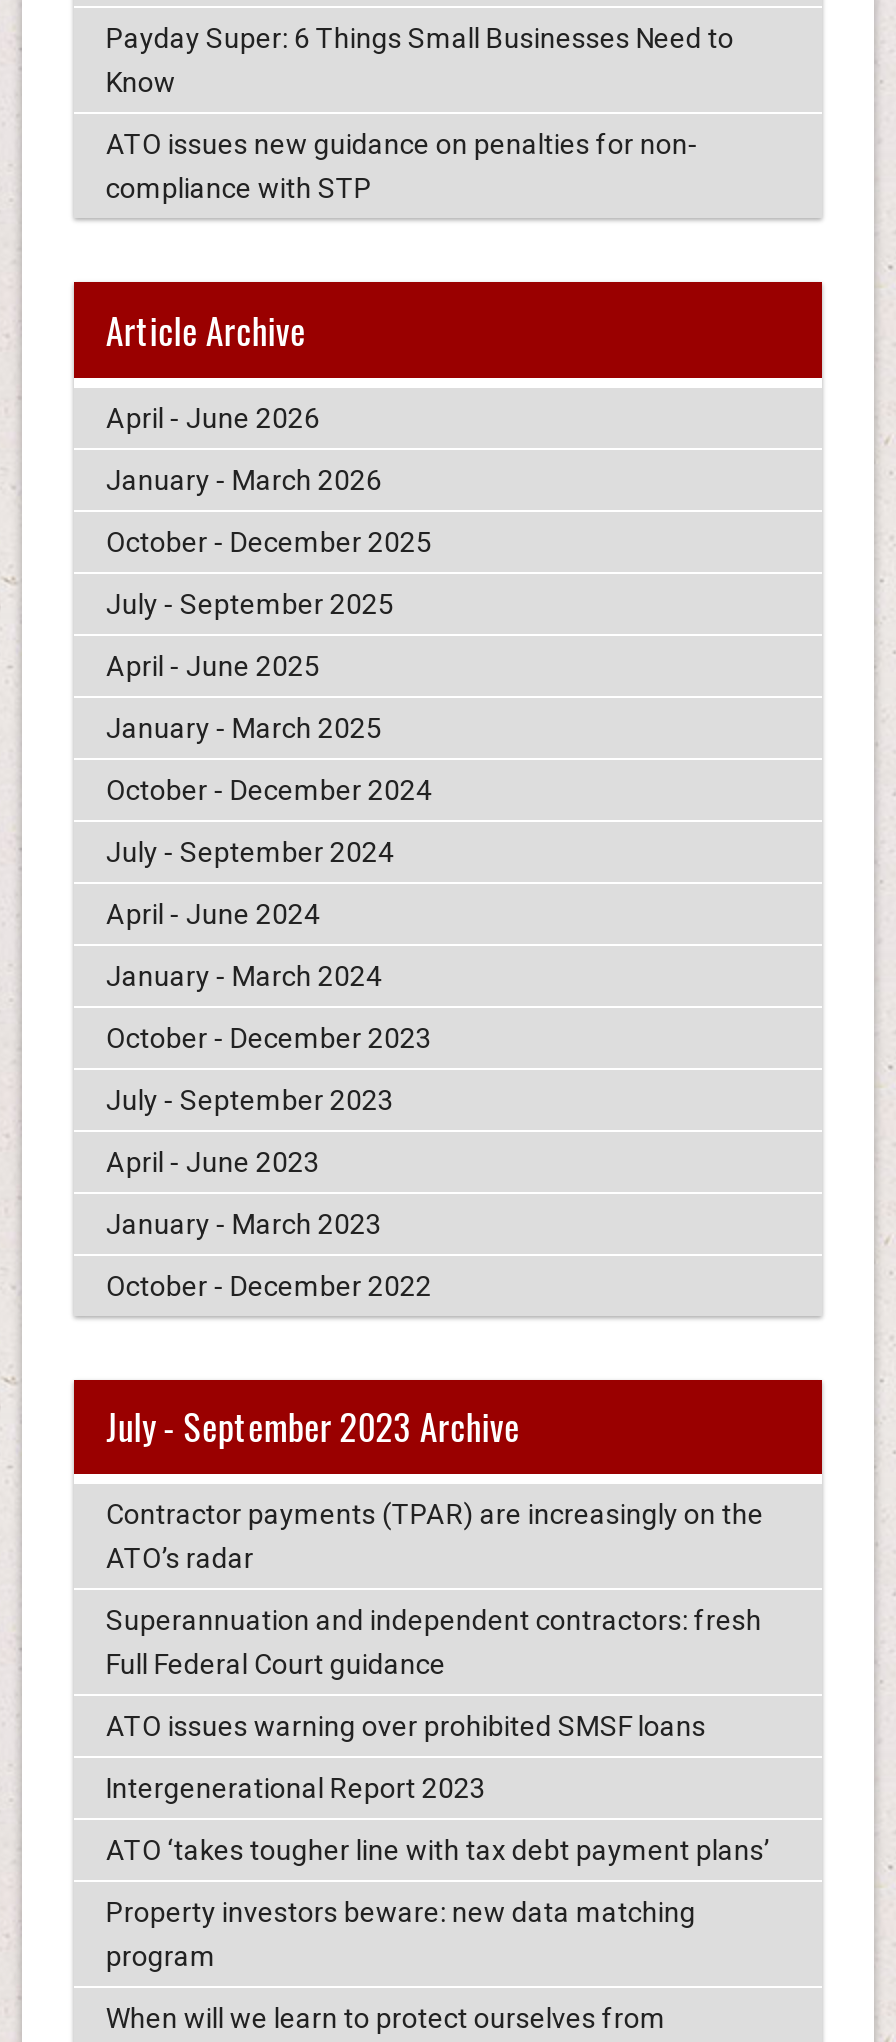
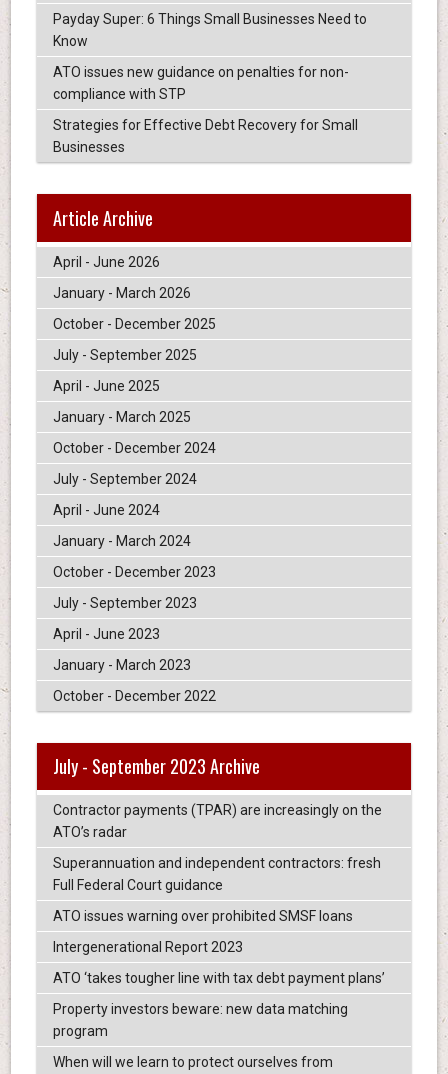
+ Strategies for Effective Debt Recovery for Small
+ Businesses
